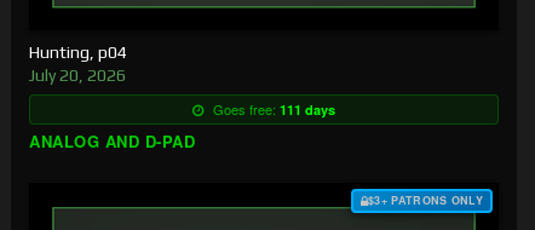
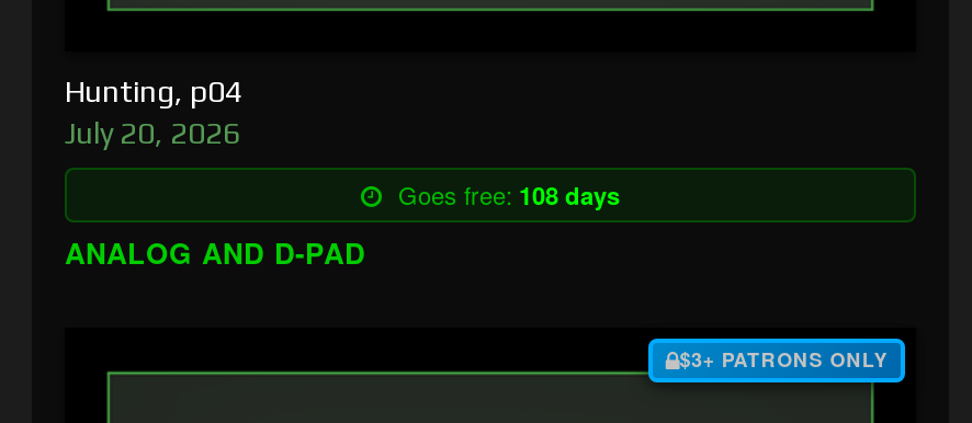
- Goes free: 111 days
+ Goes free: 108 days
